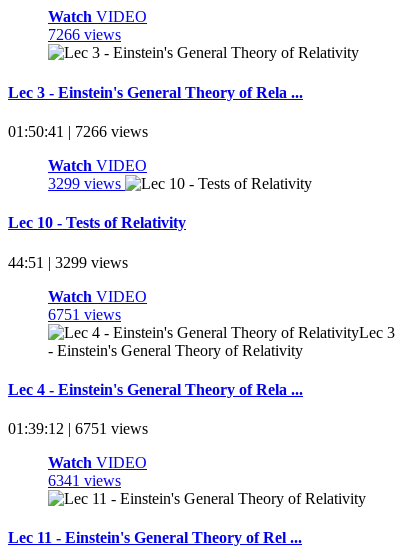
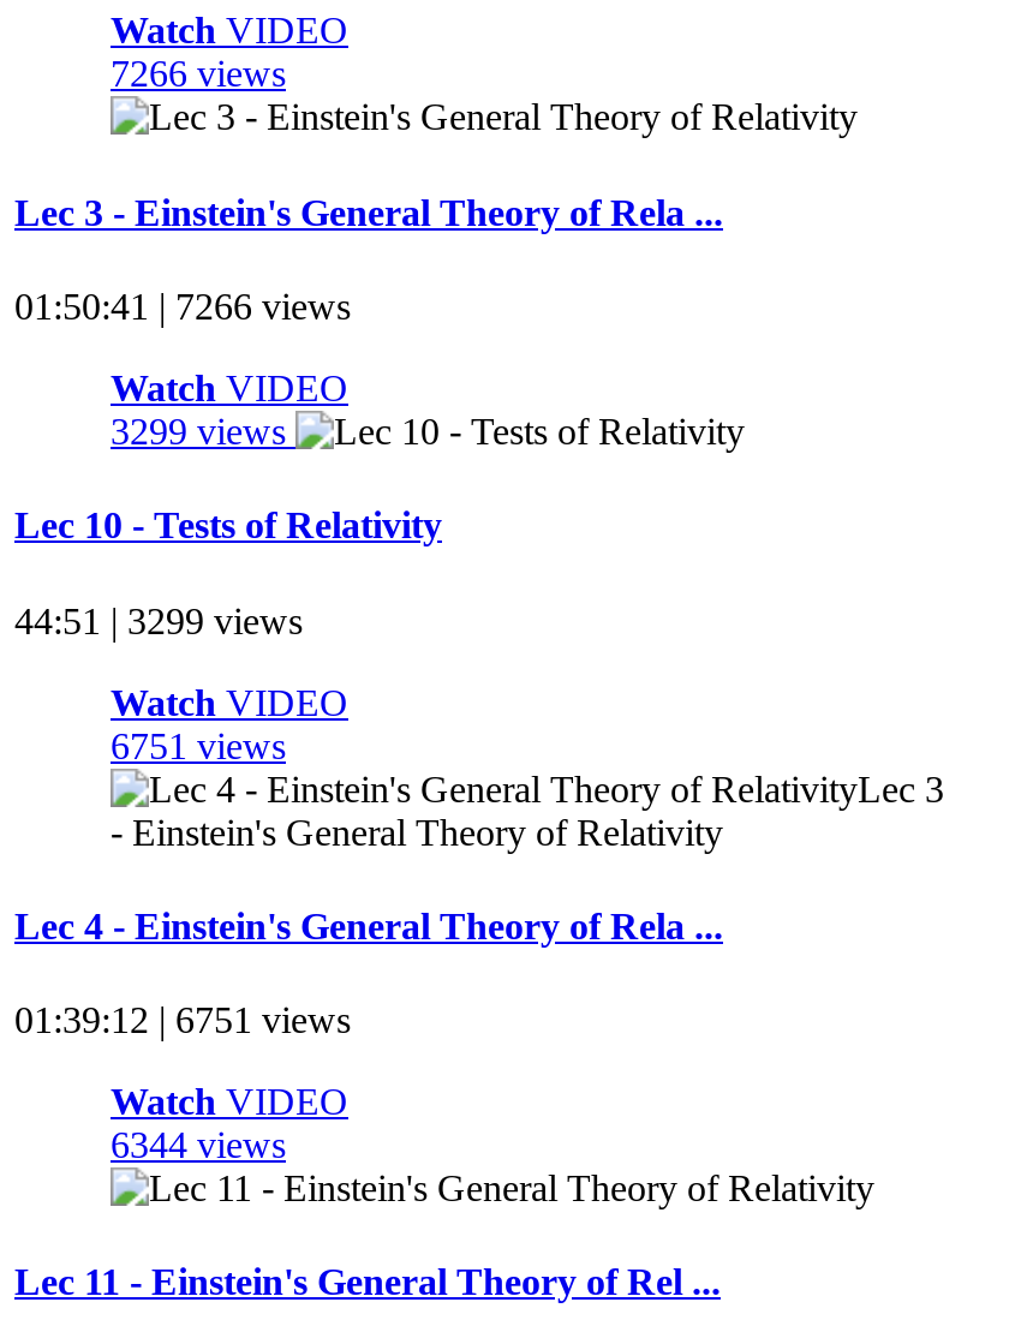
- 6341 views
+ 6344 views
